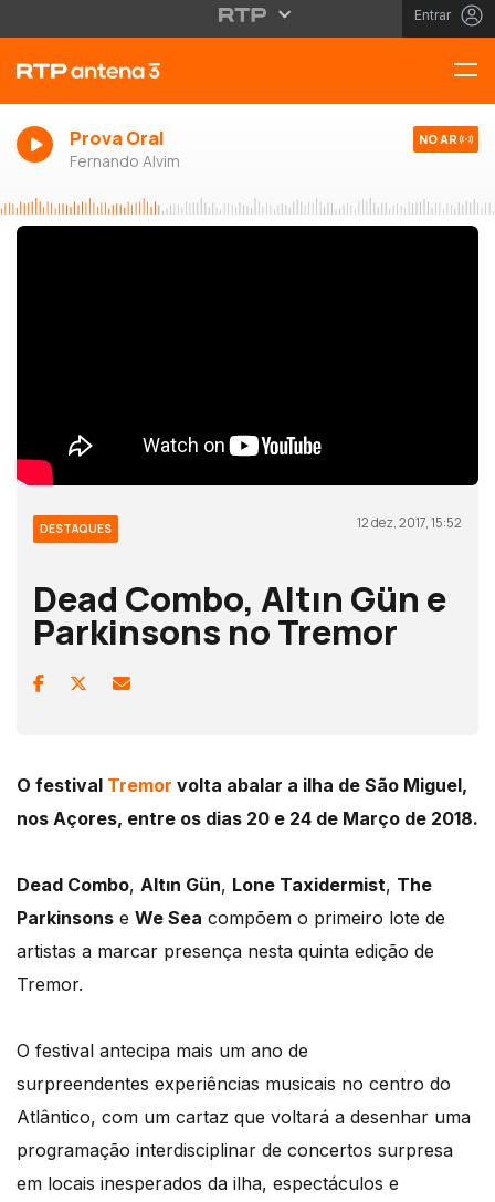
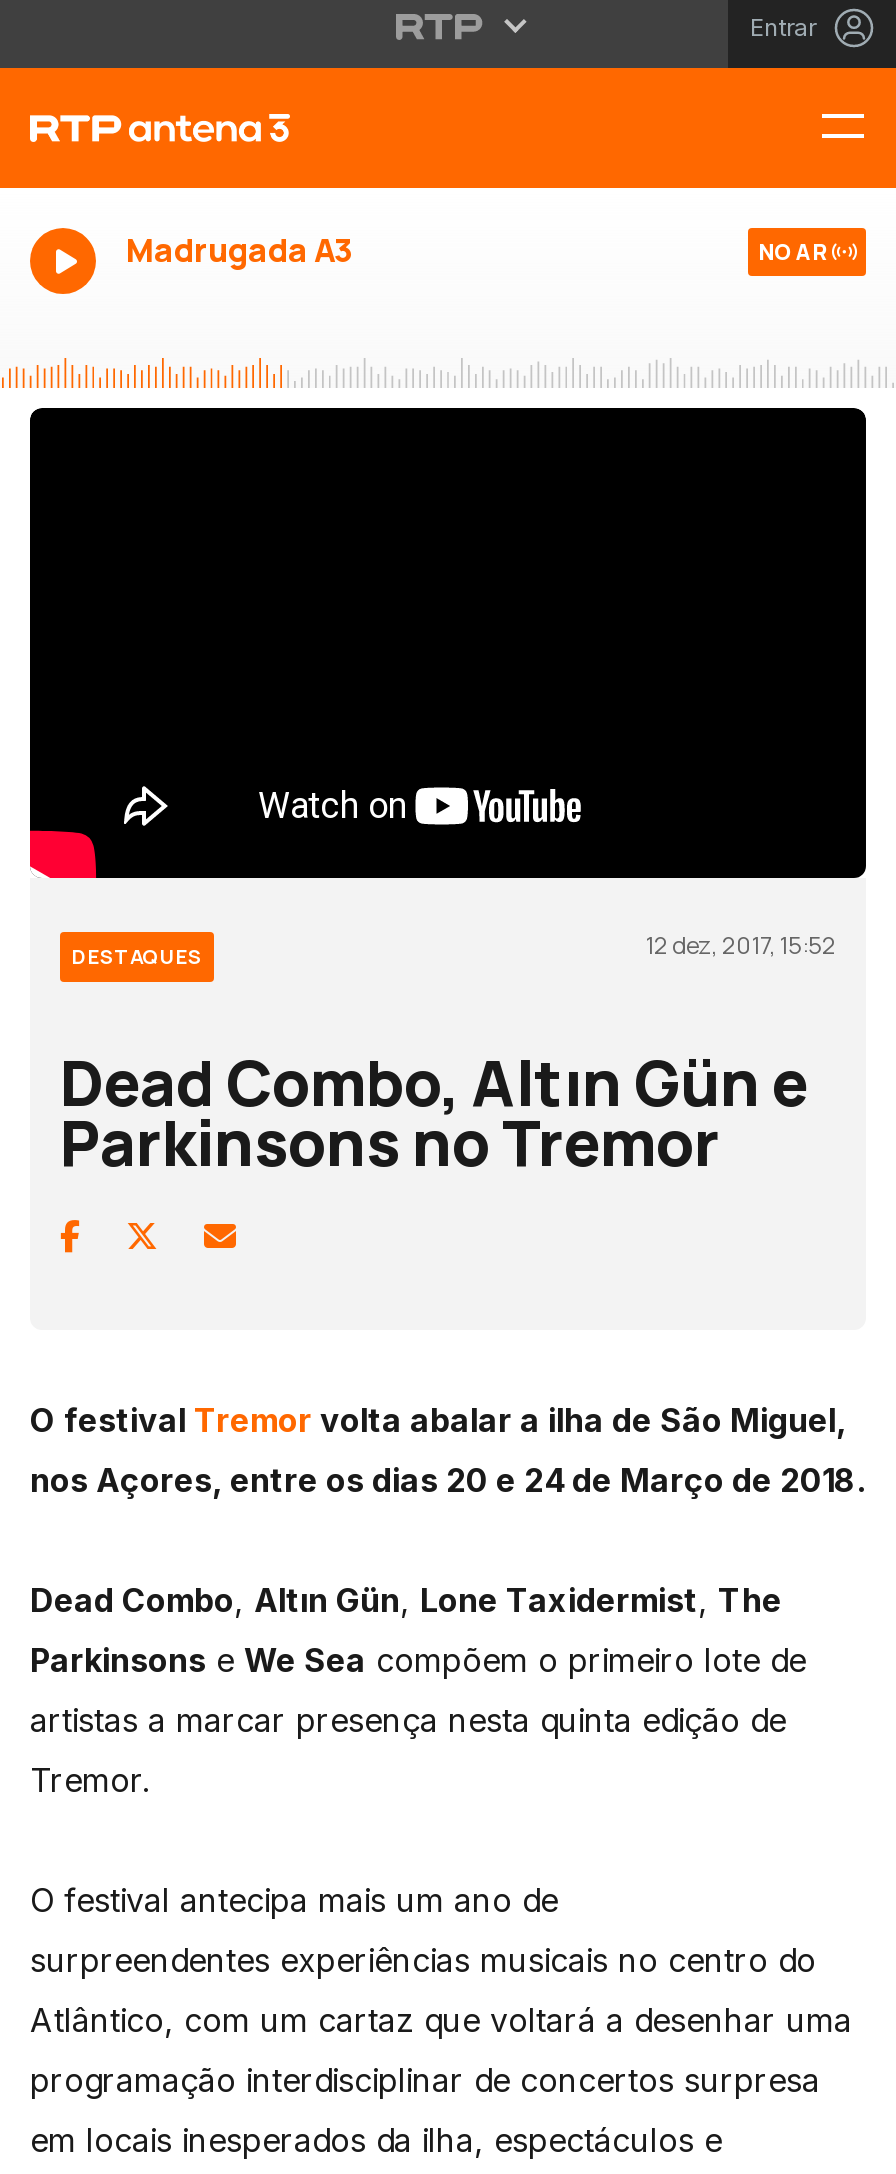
- Prova Oral
- Fernando Alvim
+ Madrugada A3
